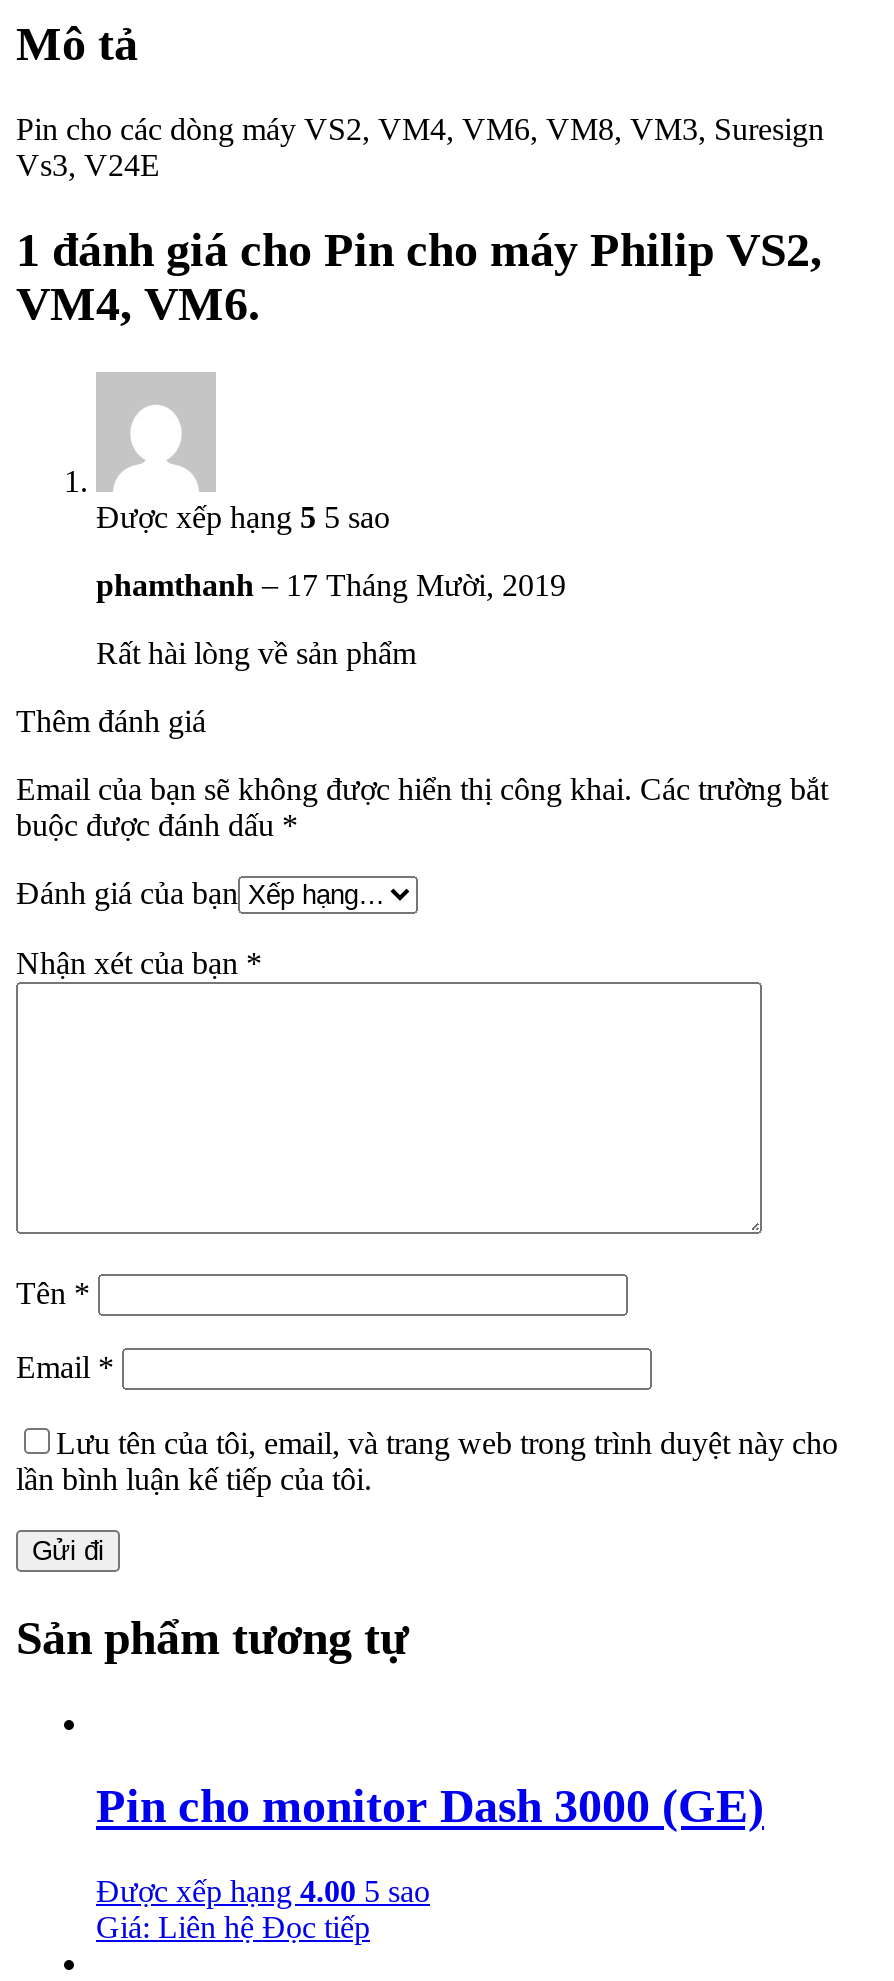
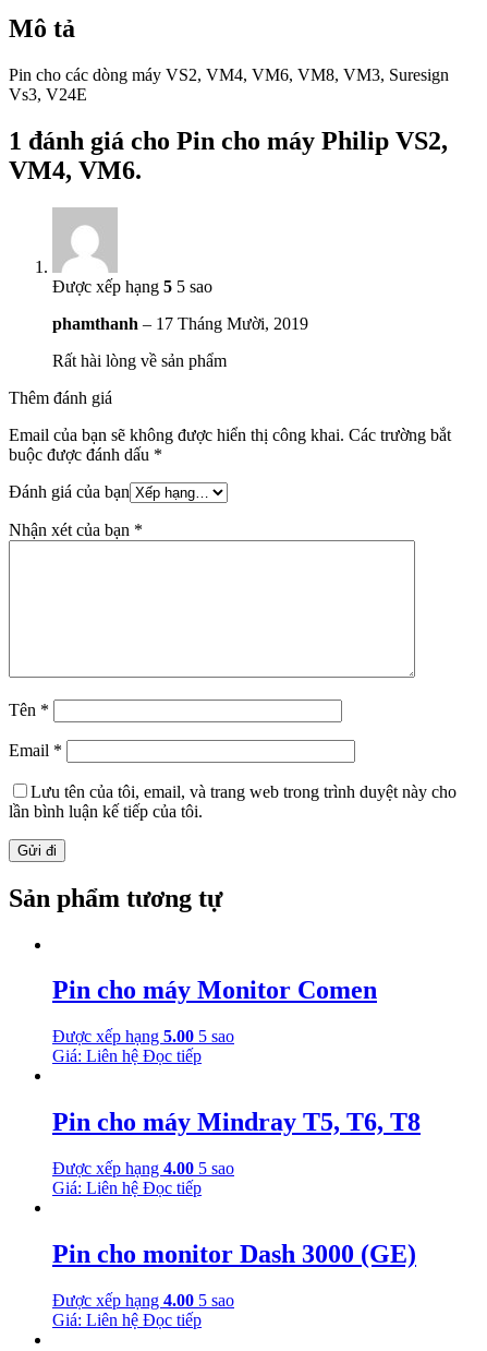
+ Pin cho máy Monitor Comen
+ Được xếp hạng 5.00 5 sao
+ Giá: Liên hệ Đọc tiếp
+ Pin cho máy Mindray T5, T6, T8
+ Được xếp hạng 4.00 5 sao
+ Giá: Liên hệ Đọc tiếp
